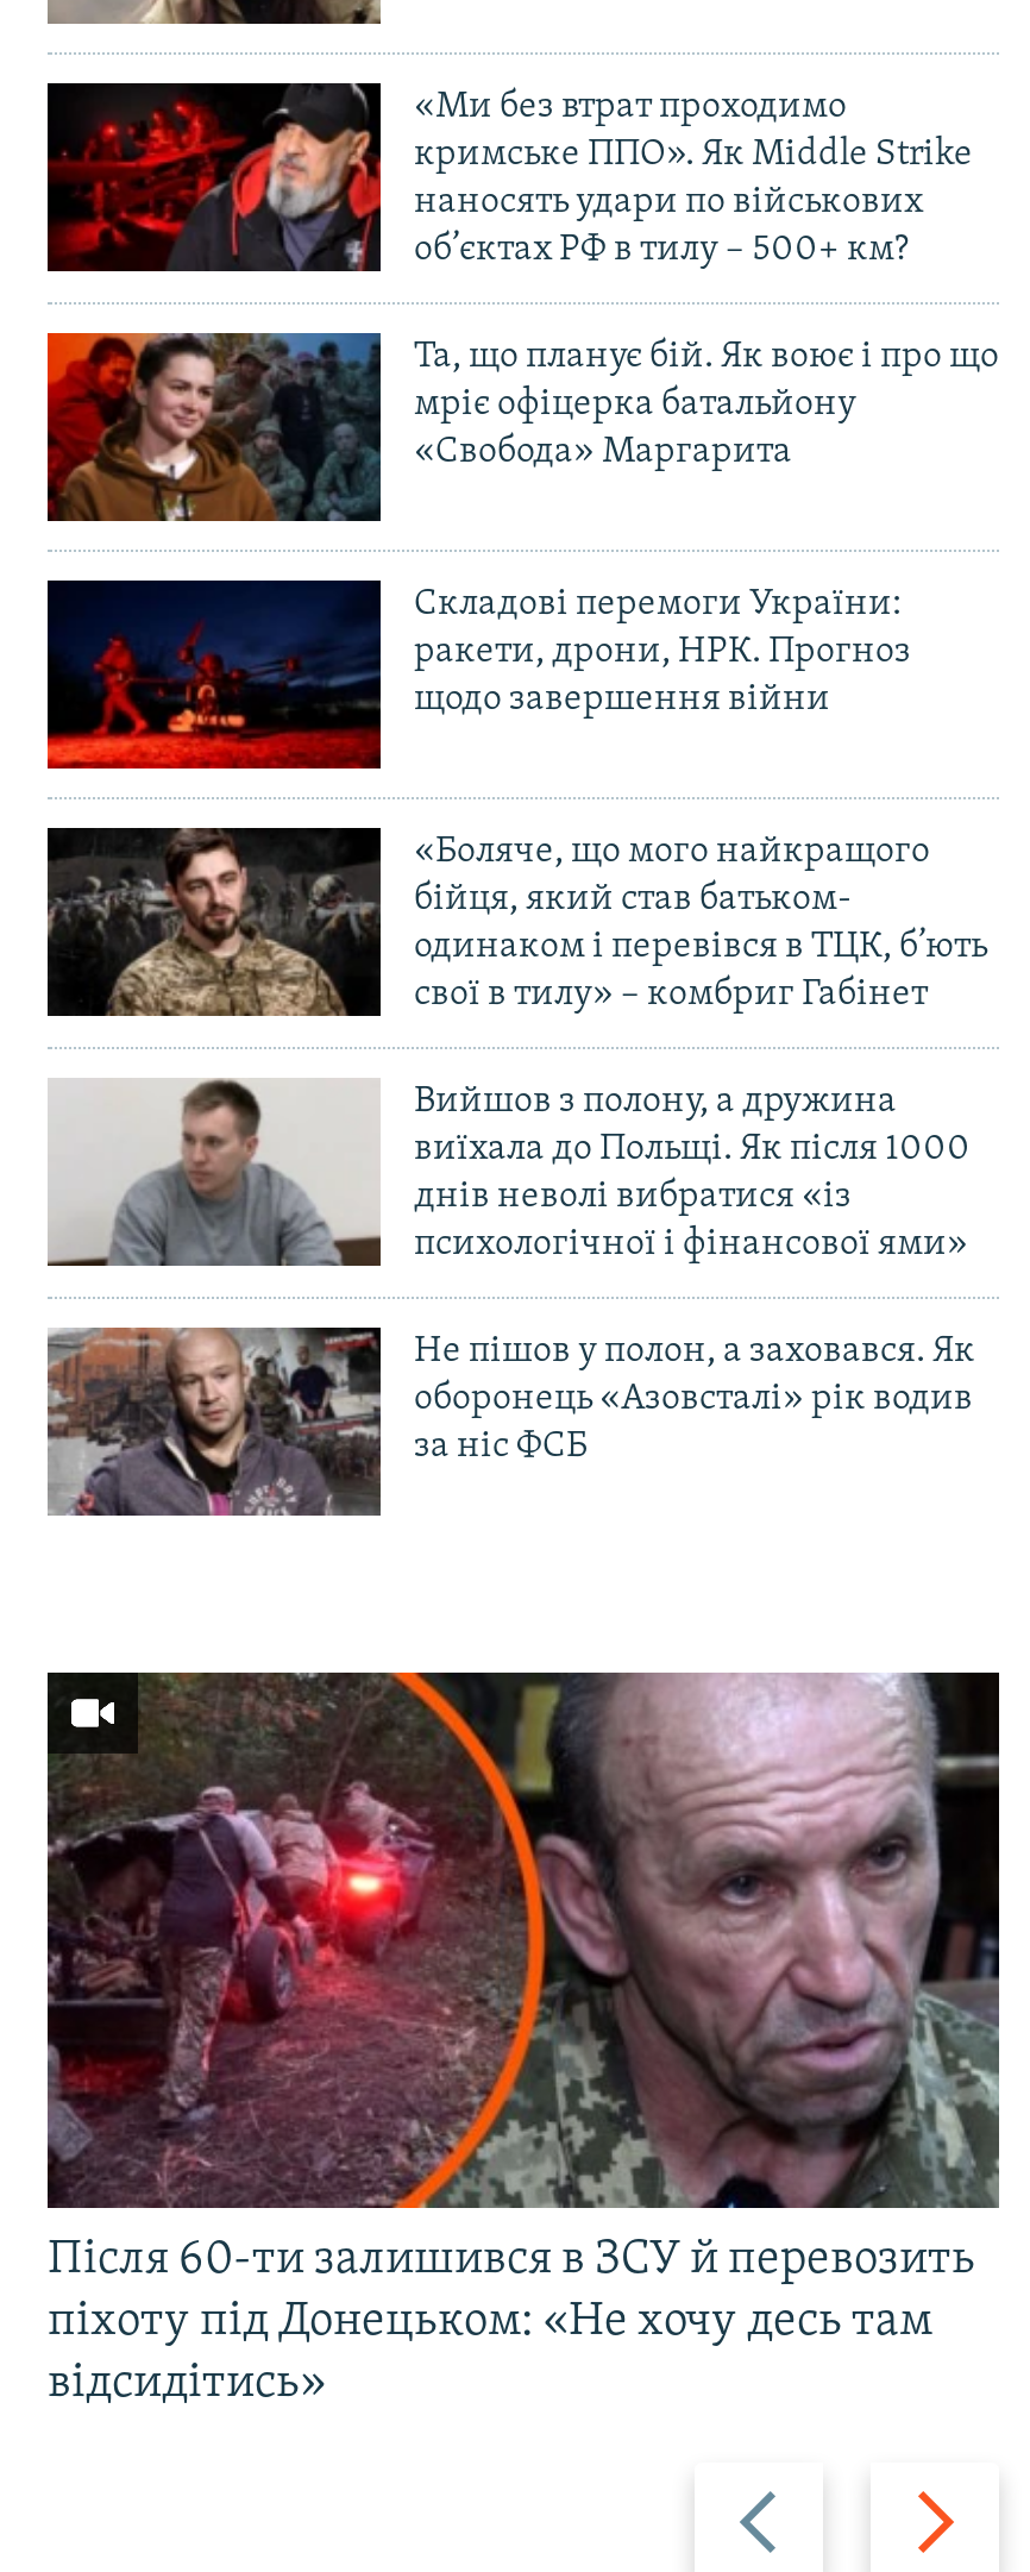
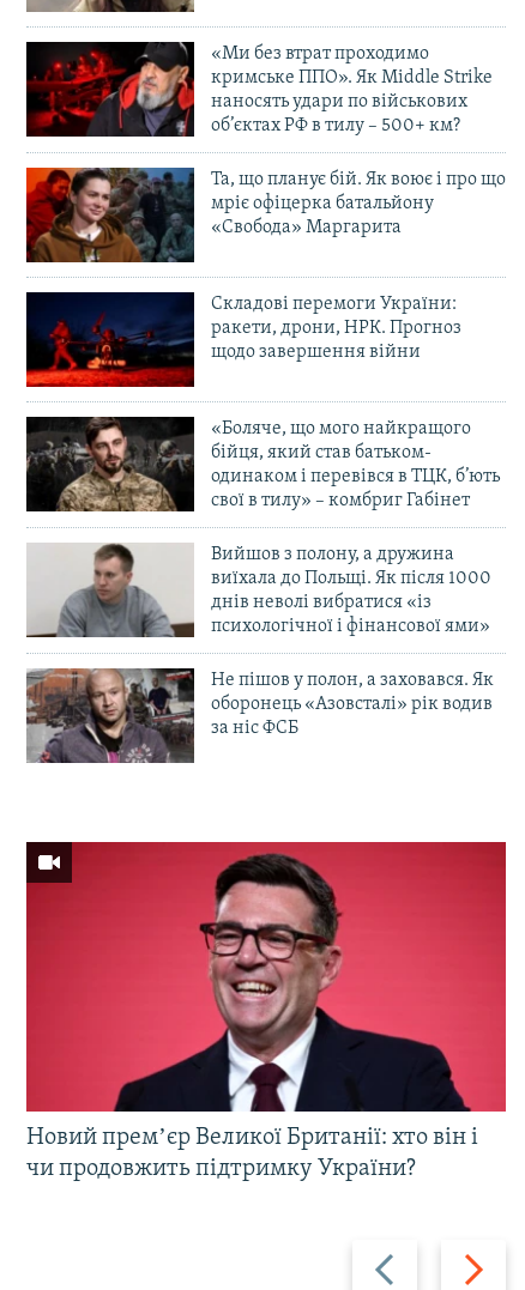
- [image]
- Після 60-ти залишився в ЗСУ й перевозить
- піхоту під Донецьком: «Не хочу десь там
- відсидітись»
+ [image]
+ Новий премʼєр Великої Британії: хто він і
+ чи продовжить підтримку України?
